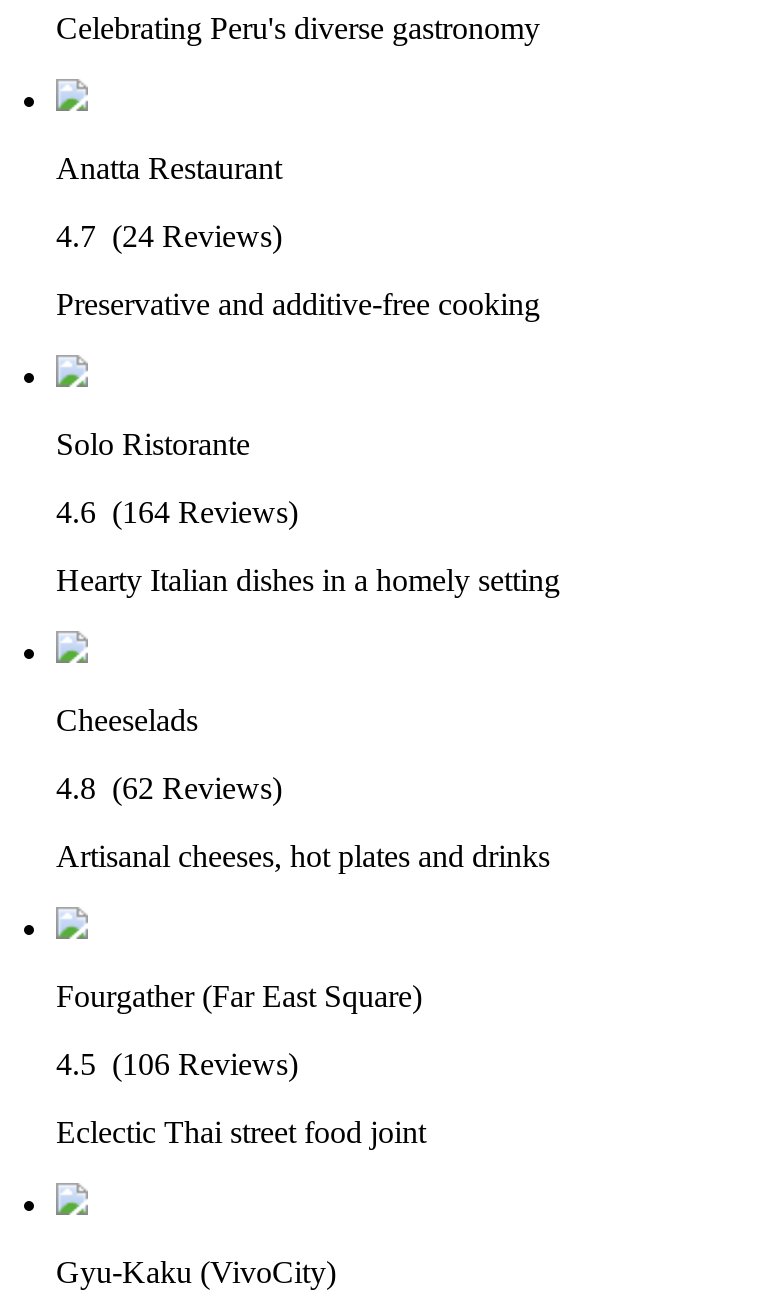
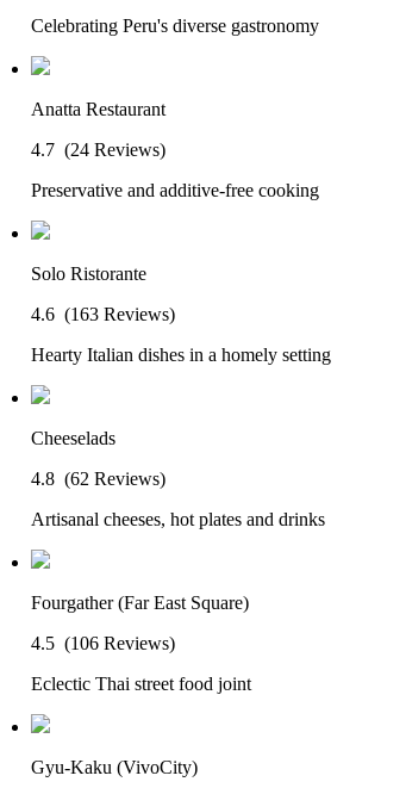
- 4.6 (164 Reviews)
+ 4.6 (163 Reviews)
